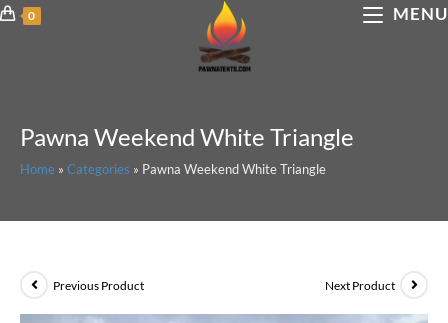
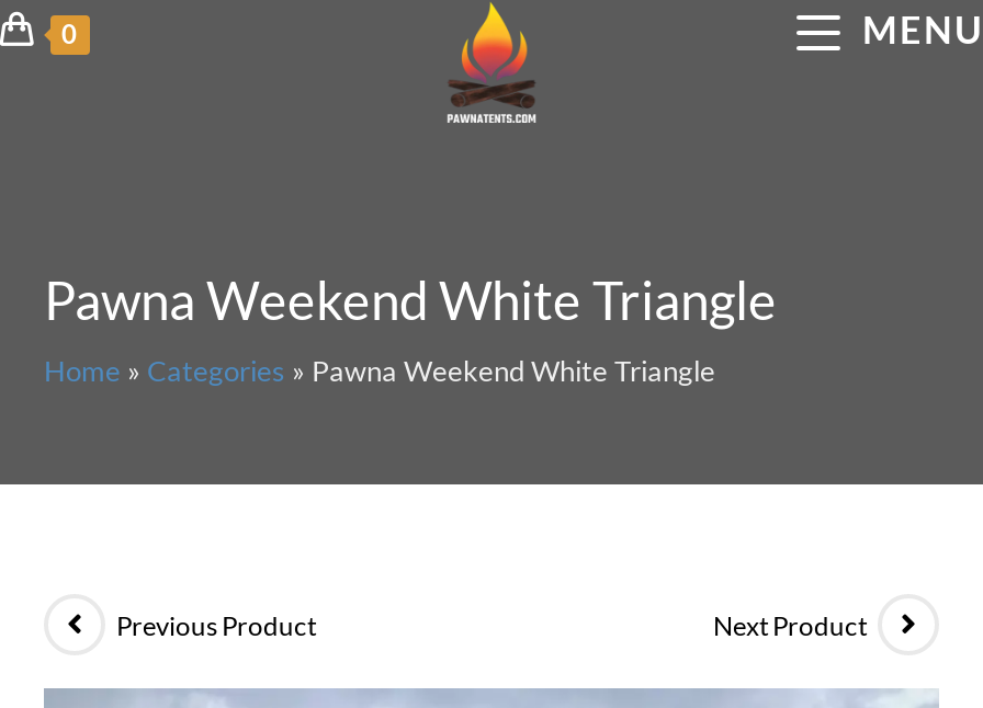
- [image]
+ [image]
